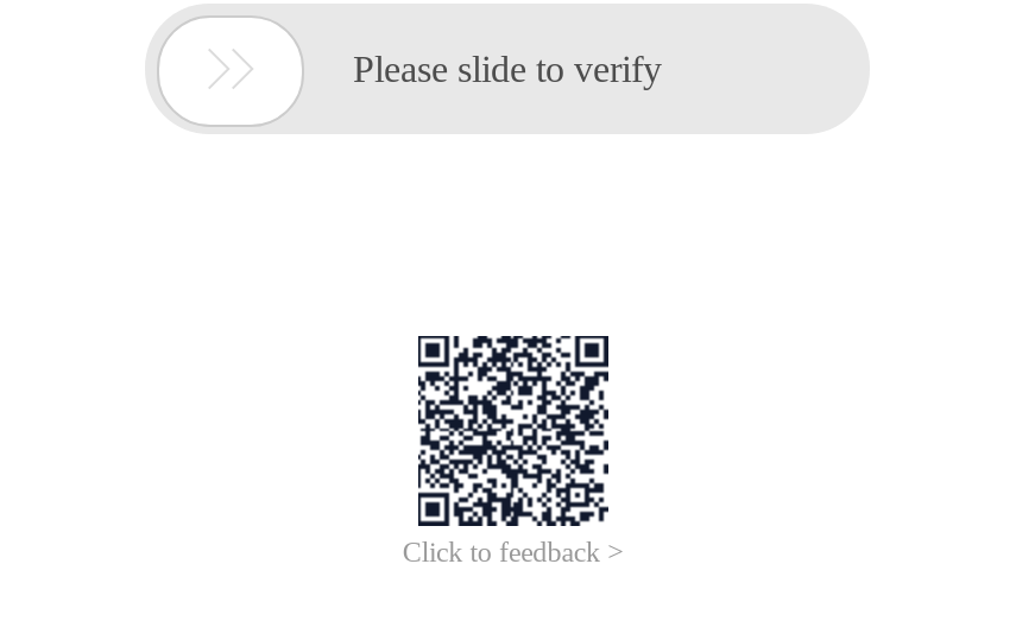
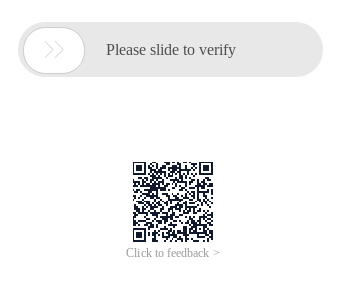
- [image]
+ [image]
